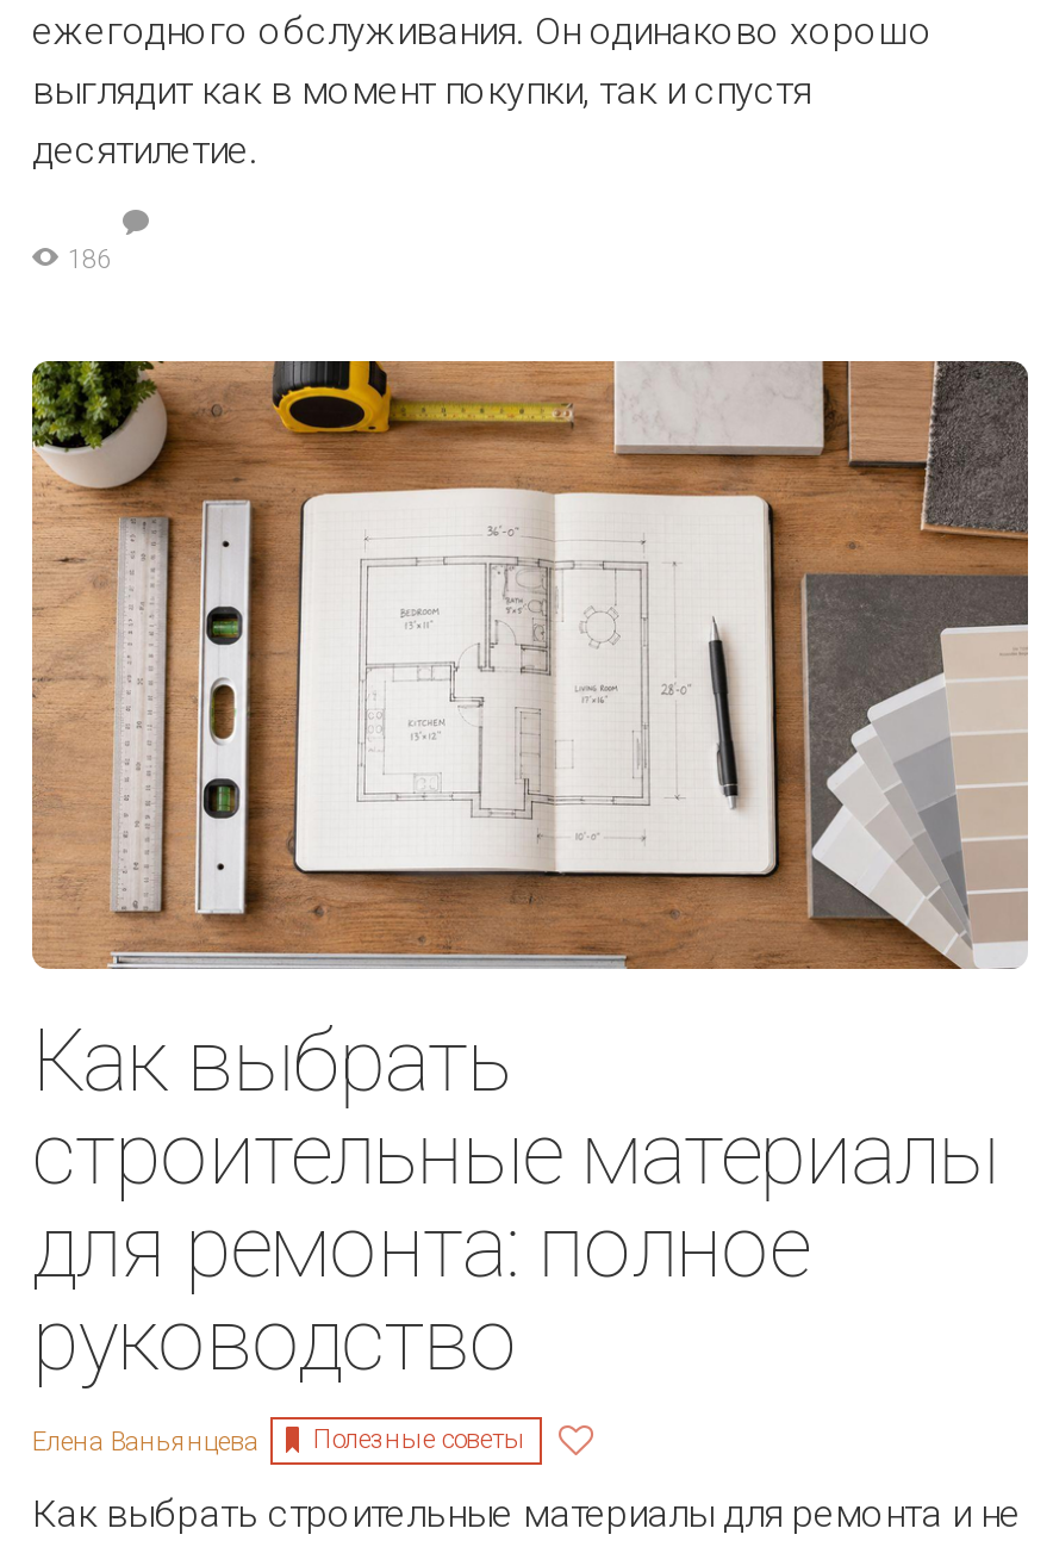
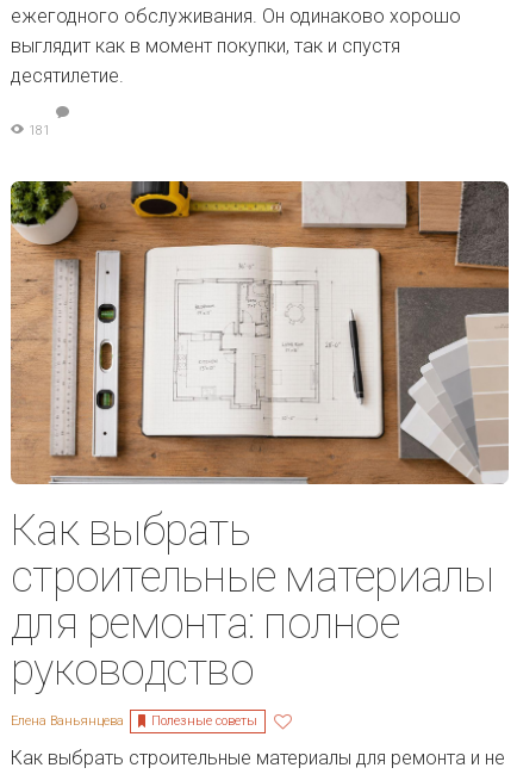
- 186
+ 181
